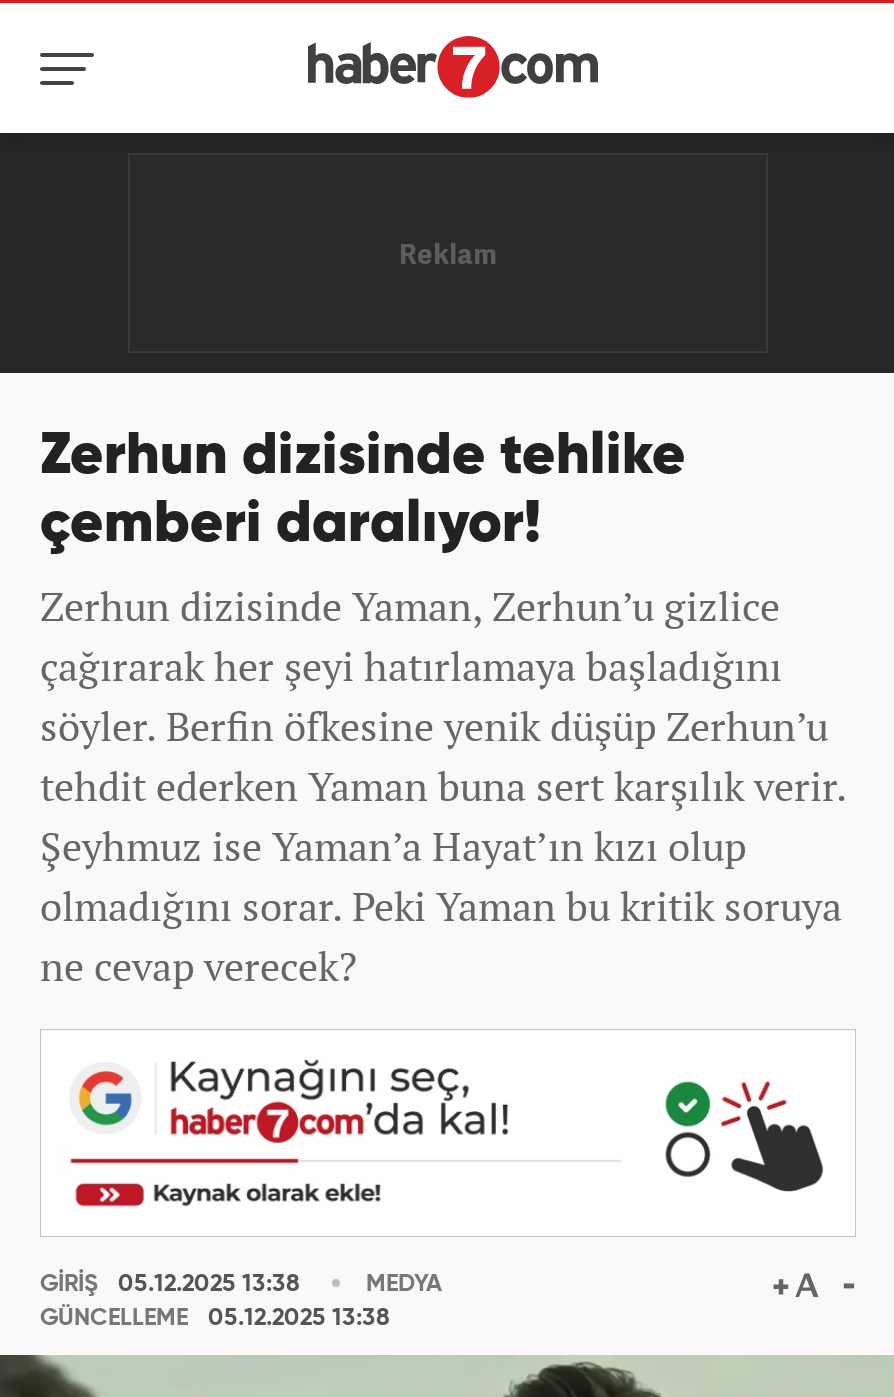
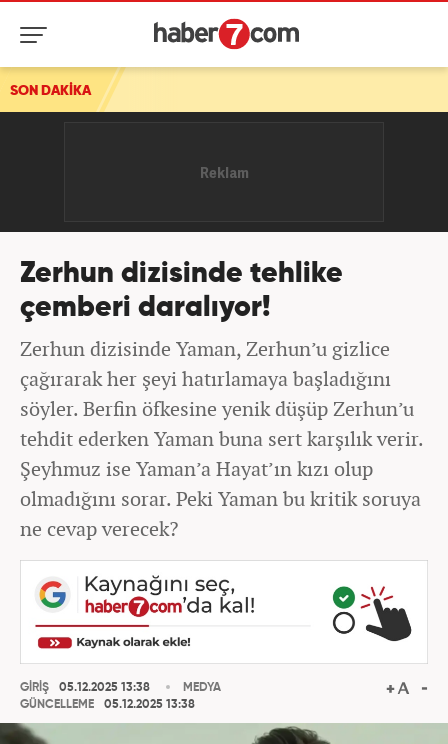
+ SON DAKİKA
